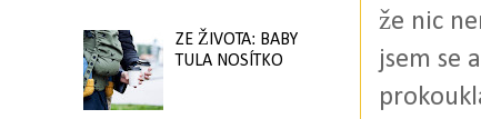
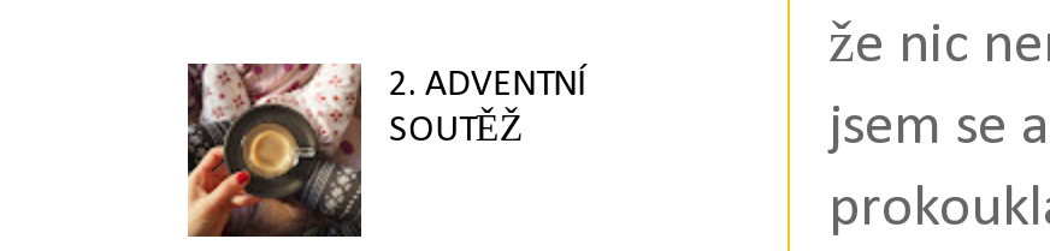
- [image]
+ [image]

+ 2. ADVENTNÍ
+ SOUTĚŽ

- ZE ŽIVOTA: BABY
- TULA NOSÍTKO
